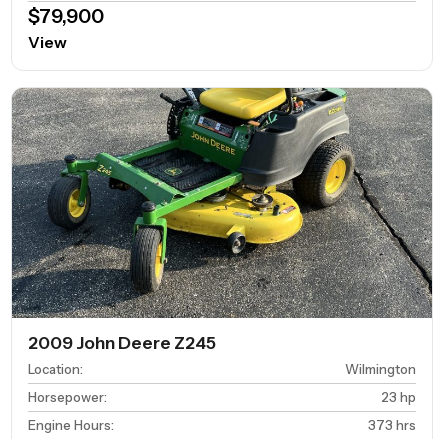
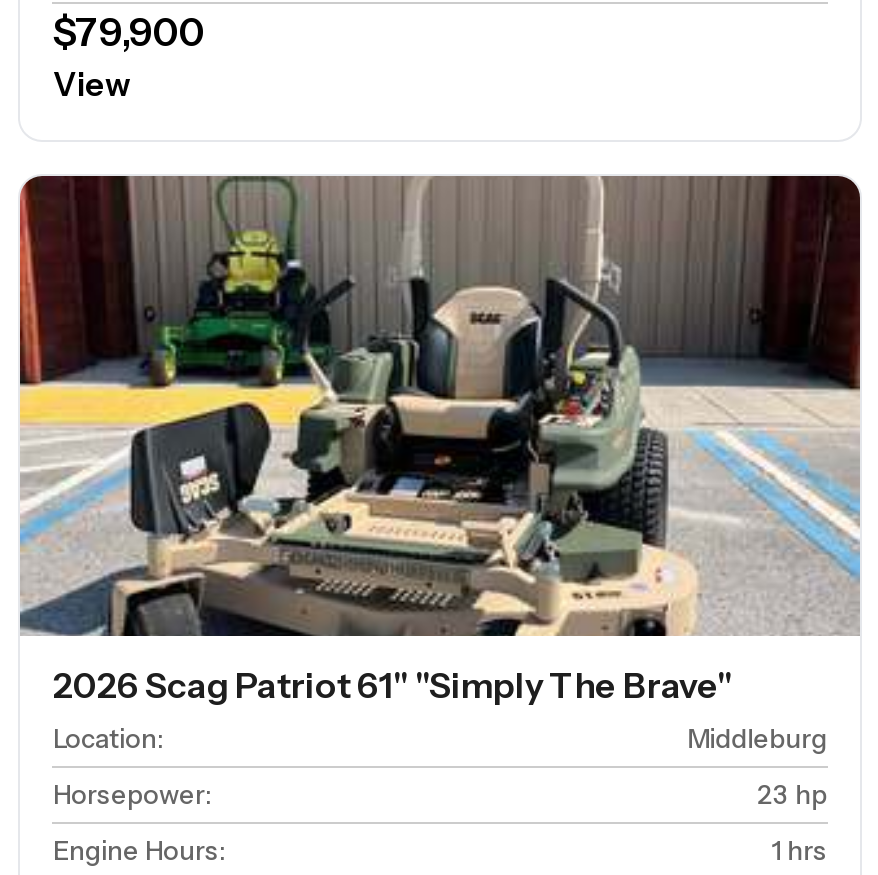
- [image]
- 2009 John Deere Z245
+ [image]
+ 2026 Scag Patriot 61" "Simply The Brave"

- Wilmington
+ Middleburg

- 373 hrs
+ 1 hrs
